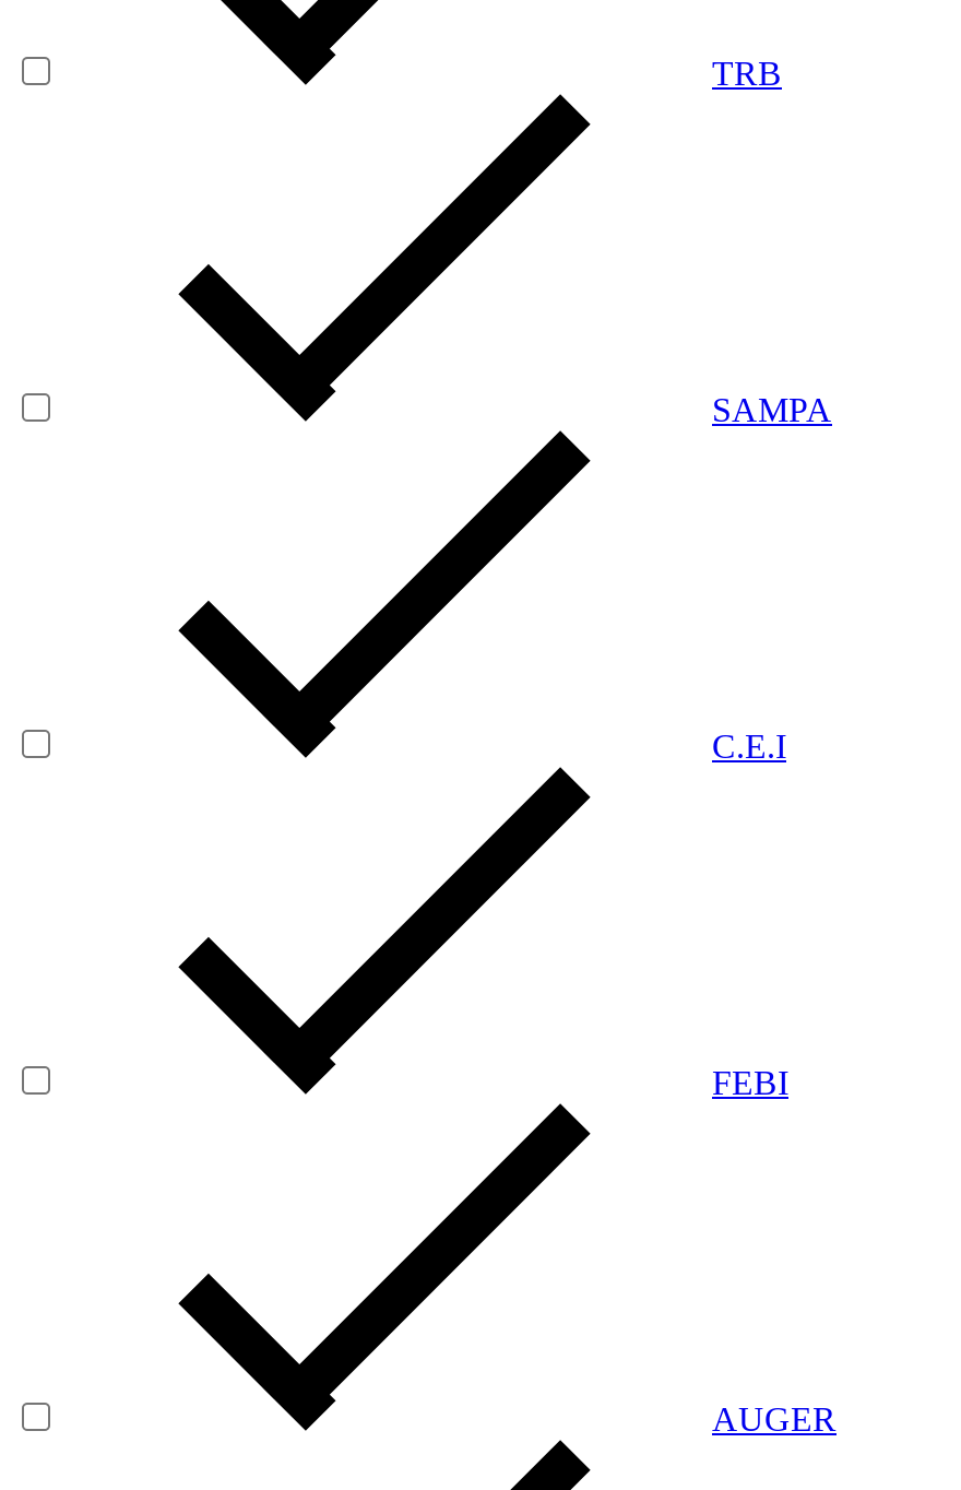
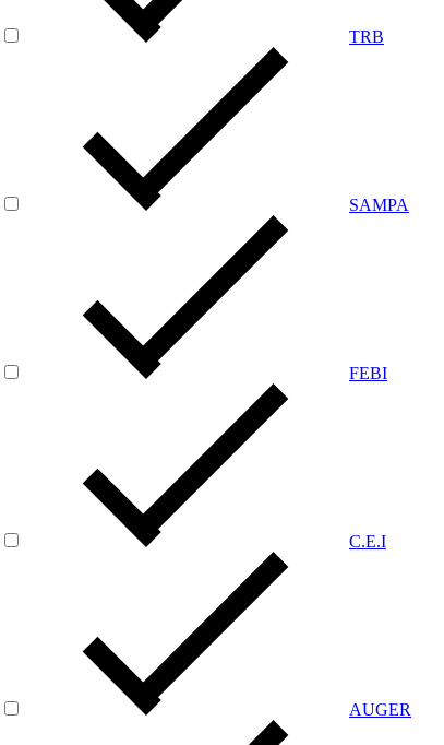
moved down: C.E.I

moved up: FEBI
